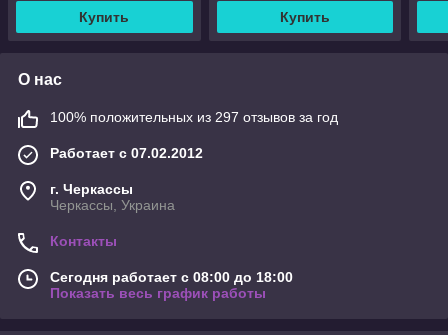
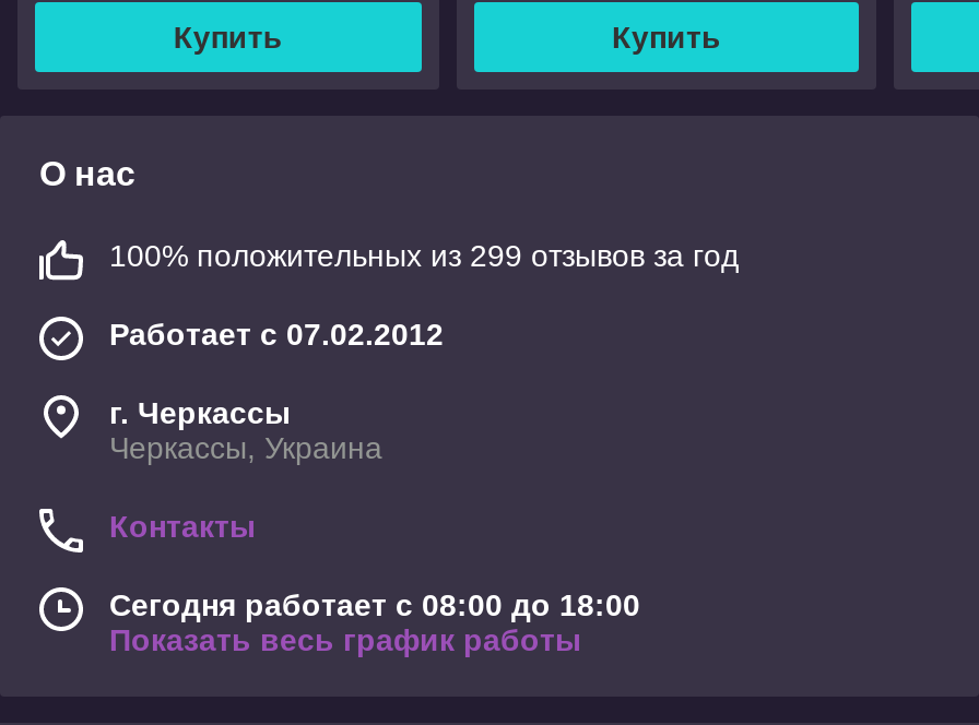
- 100% положительных из 297 отзывов за год
+ 100% положительных из 299 отзывов за год
